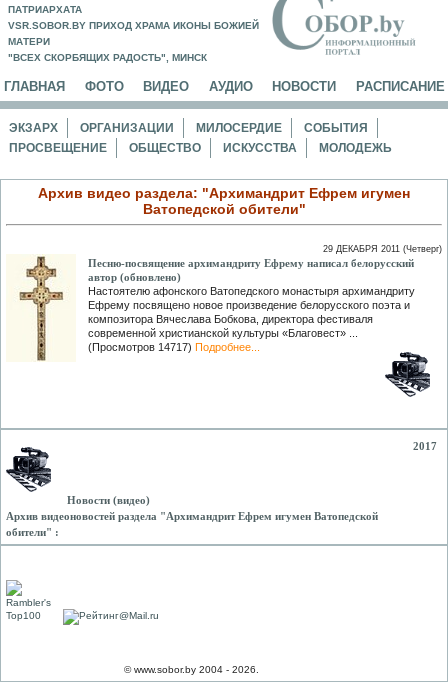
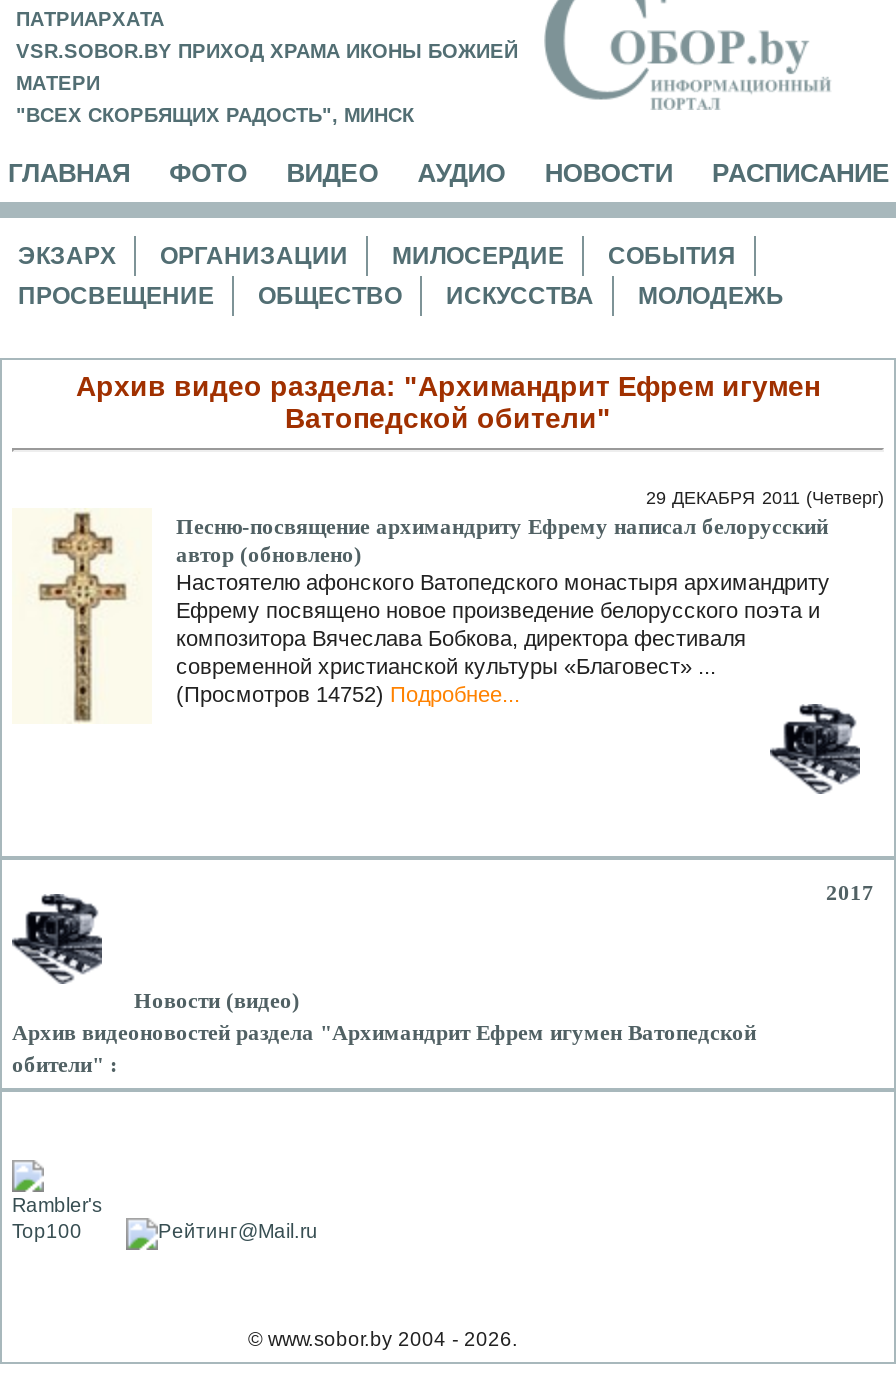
- (Просмотров 14717) Подробнее...
+ (Просмотров 14752) Подробнее...
